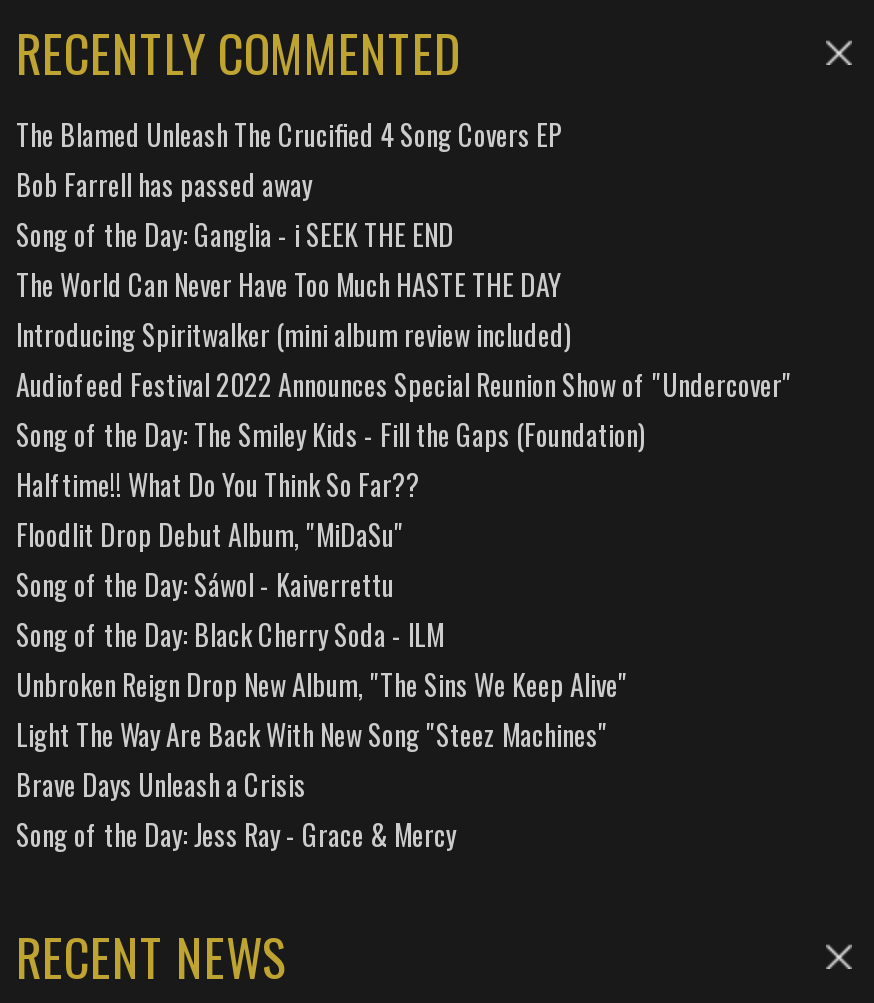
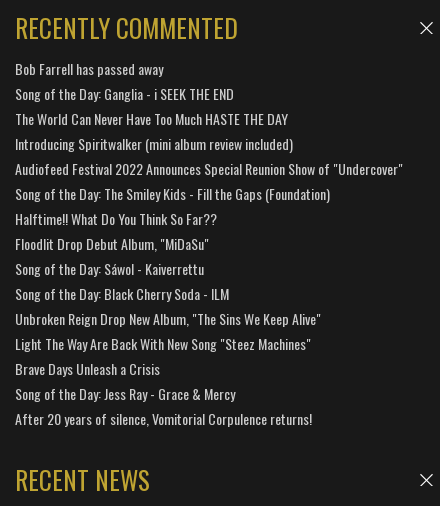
- The Blamed Unleash The Crucified 4 Song Covers EP

moved up: Bob Farrell has passed away | Song of the Day: Ganglia - i SEEK THE END | The World Can Never Have Too Much HASTE THE DAY | ... | Brave Days Unleash a Crisis | Song of the Day: Jess Ray - Grace & Mercy

+ After 20 years of silence, Vomitorial Corpulence returns!
